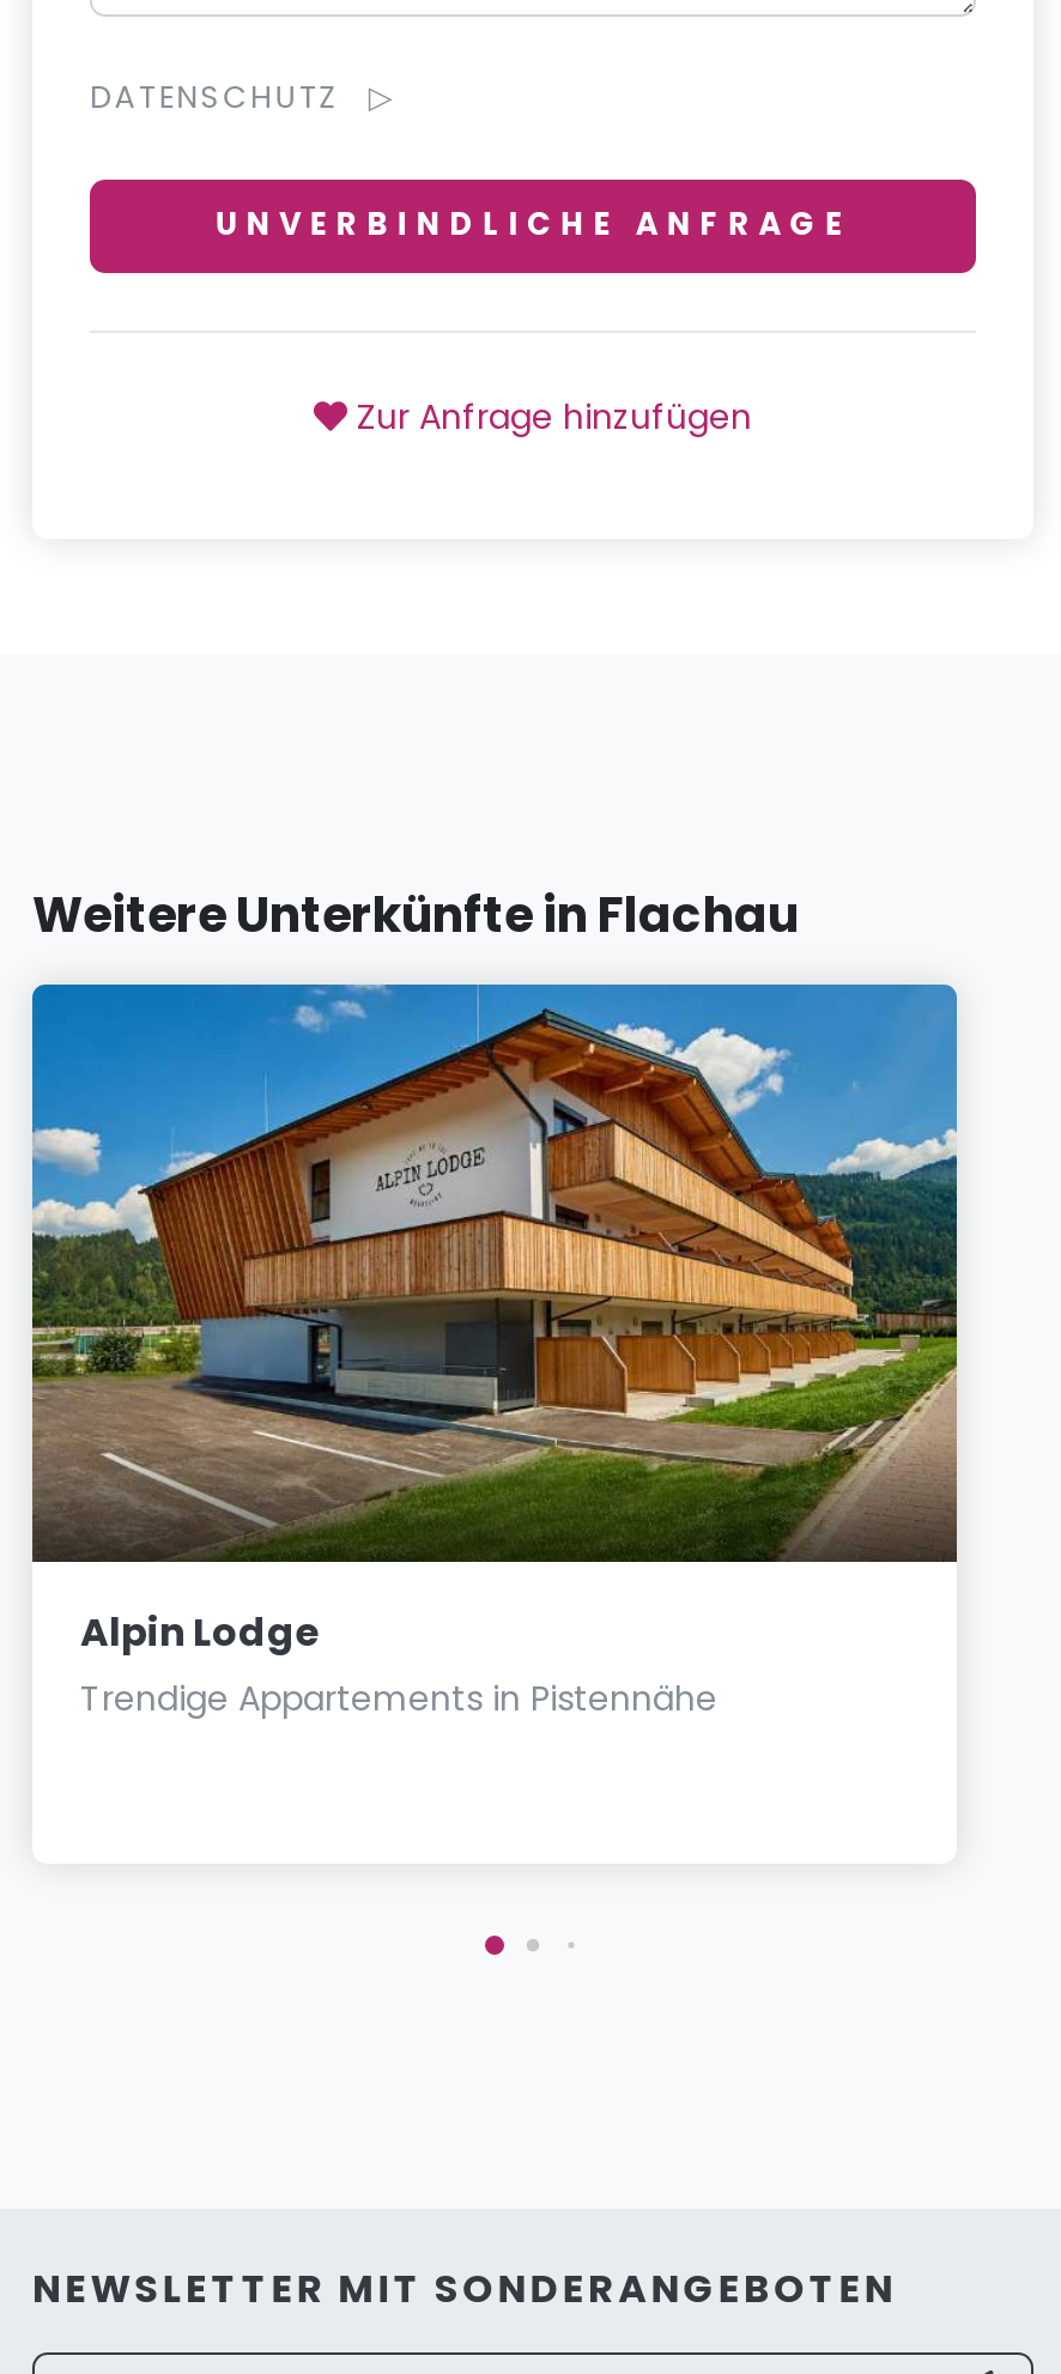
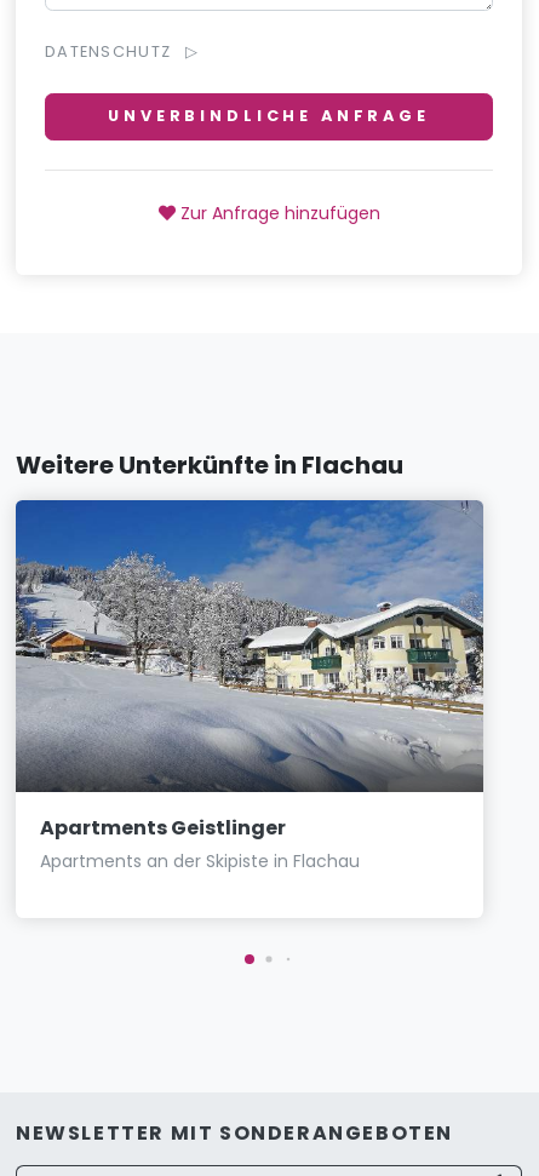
- [image]
- Alpin Lodge
- Trendige Appartements in Pistennähe
+ [image]
+ Apartments Geistlinger
+ Apartments an der Skipiste in Flachau
